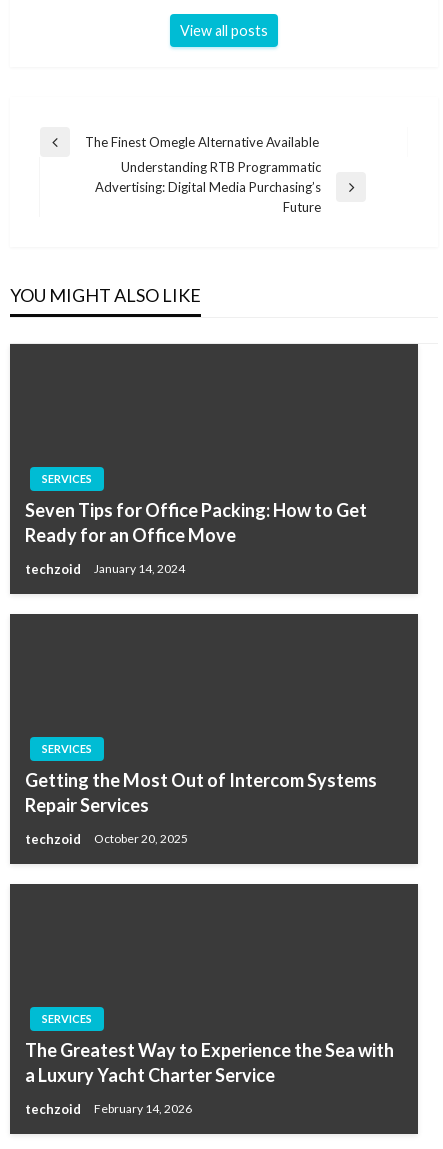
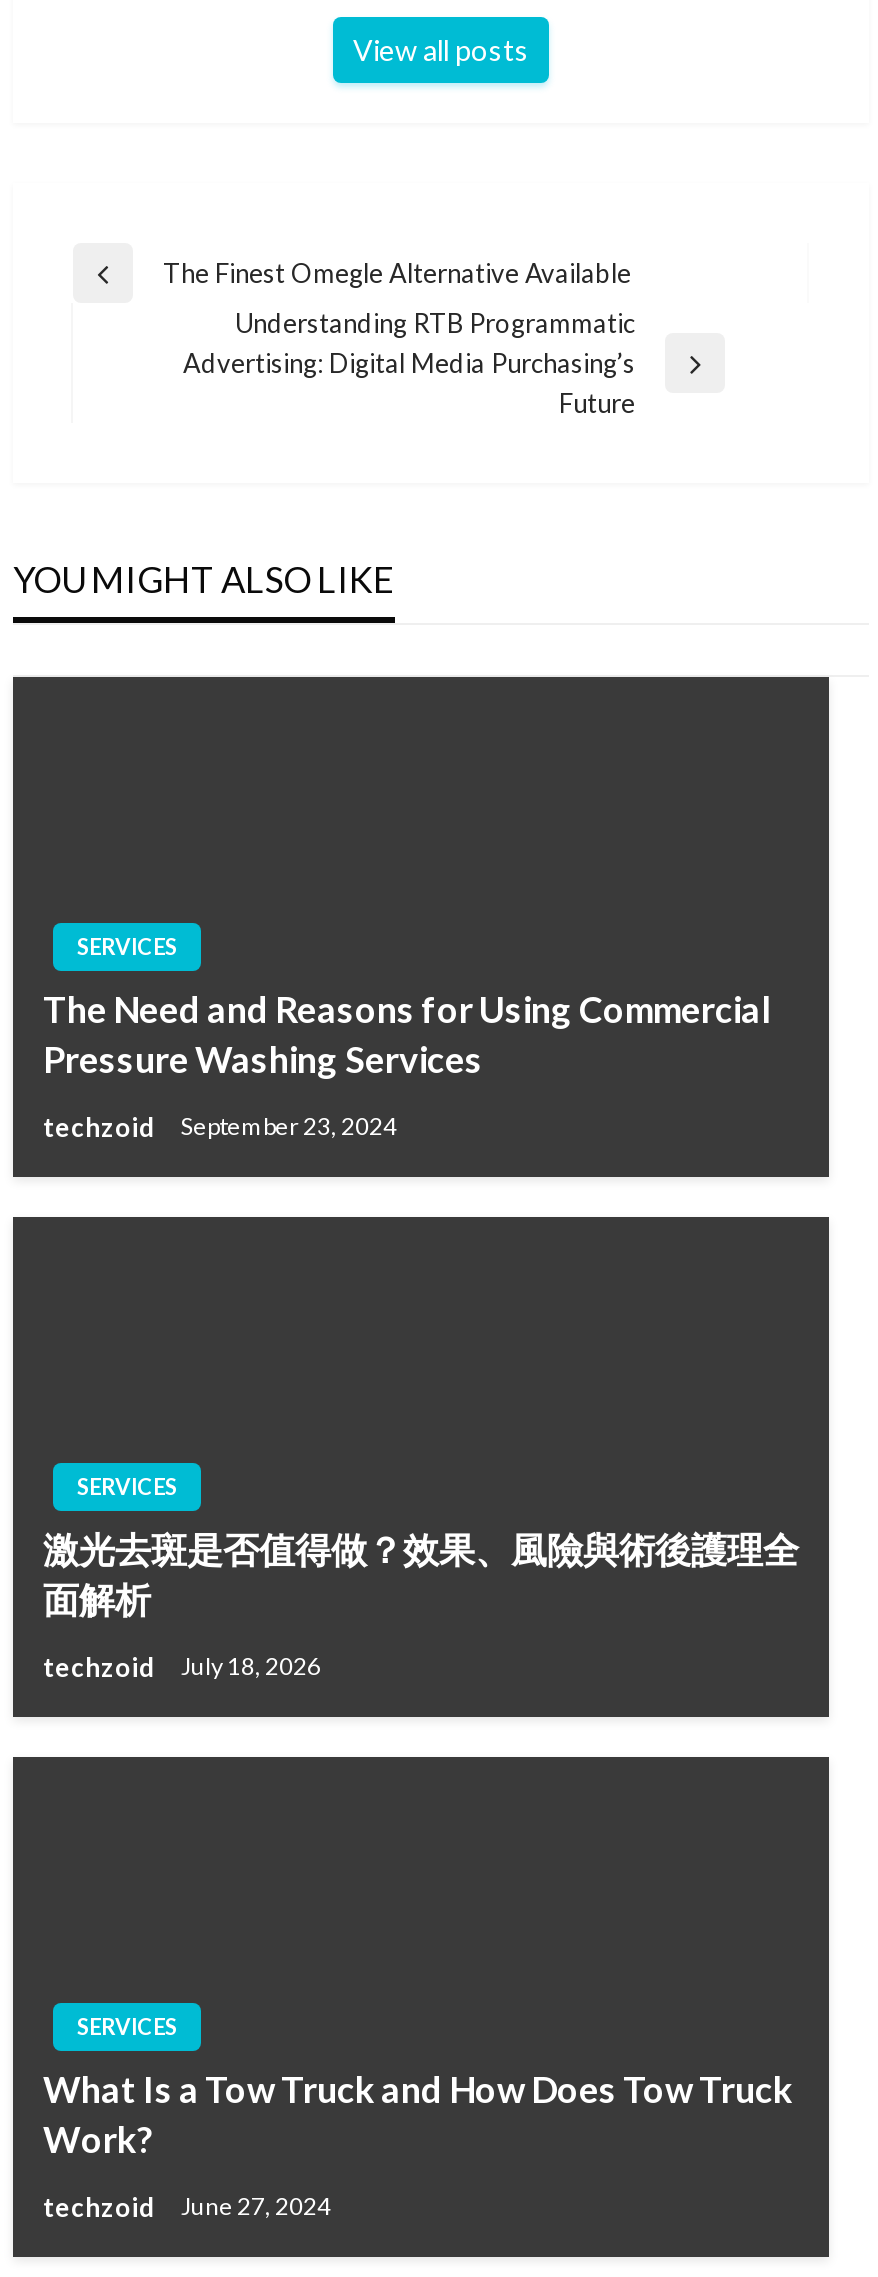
- Seven Tips for Office Packing: How to Get
- Ready for an Office Move
+ The Need and Reasons for Using Commercial
+ Pressure Washing Services

- techzoid January 14, 2024
+ techzoid September 23, 2024

- Getting the Most Out of Intercom Systems
- Repair Services
+ 激光去斑是否值得做？效果、風險與術後護理全
+ 面解析

- techzoid October 20, 2025
+ techzoid July 18, 2026

- The Greatest Way to Experience the Sea with
- a Luxury Yacht Charter Service
+ What Is a Tow Truck and How Does Tow Truck
+ Work?

- techzoid February 14, 2026
+ techzoid June 27, 2024
